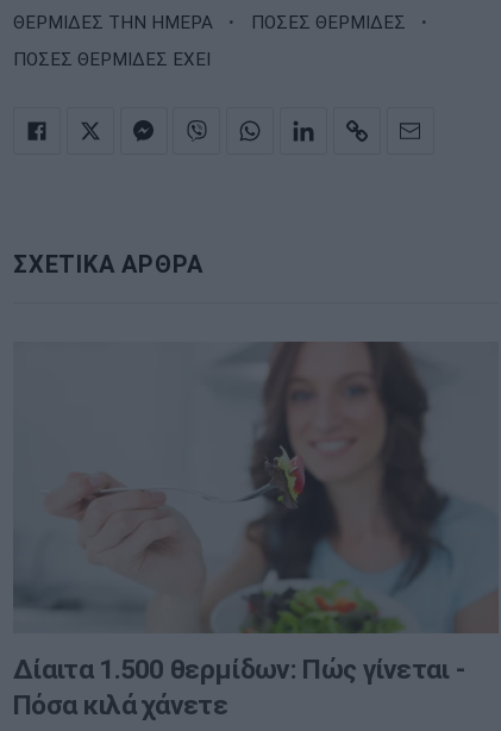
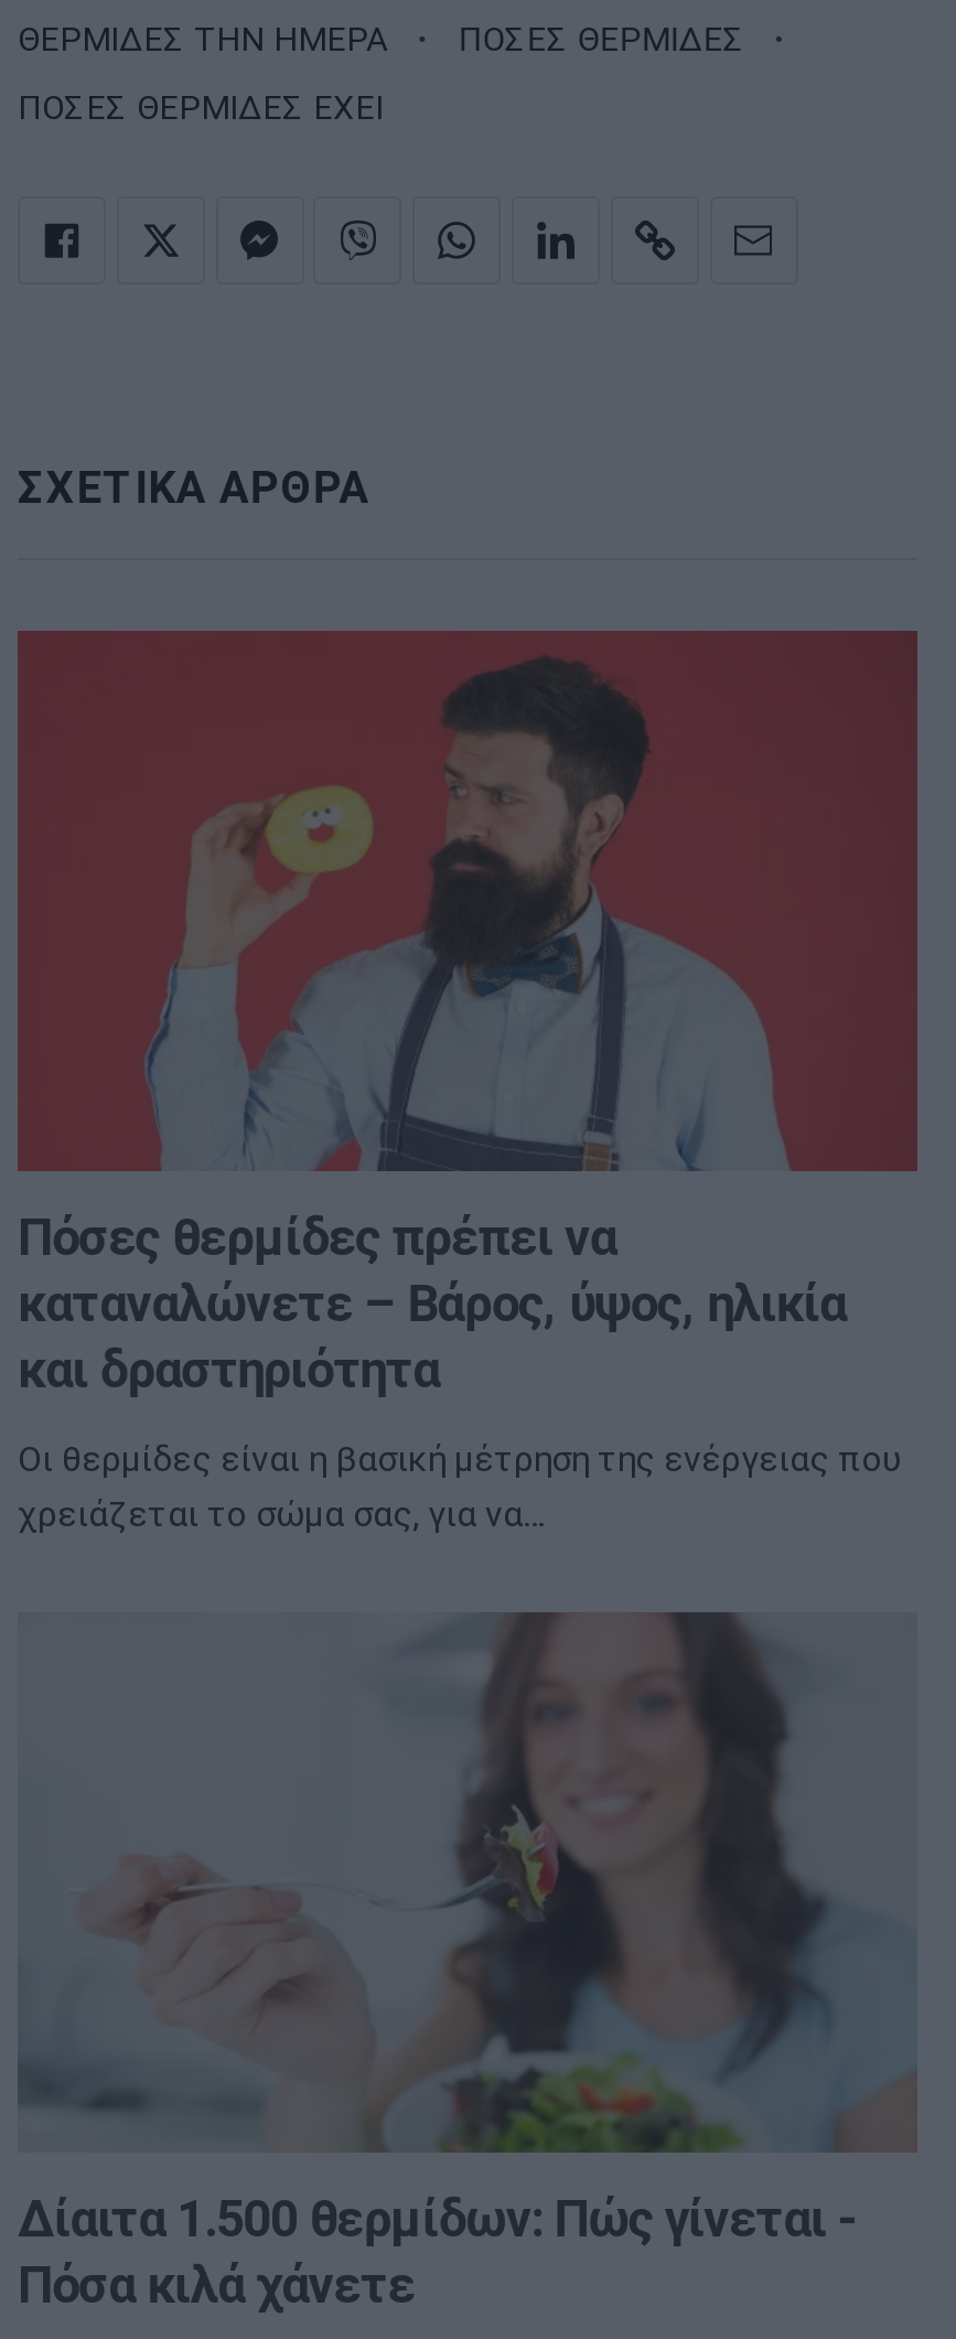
+ [image]
+ Πόσες θερμίδες πρέπει να
+ καταναλώνετε – Βάρος, ύψος, ηλικία
+ και δραστηριότητα
+ Οι θερμίδες είναι η βασική μέτρηση της ενέργειας που
+ χρειάζεται το σώμα σας, για να…
